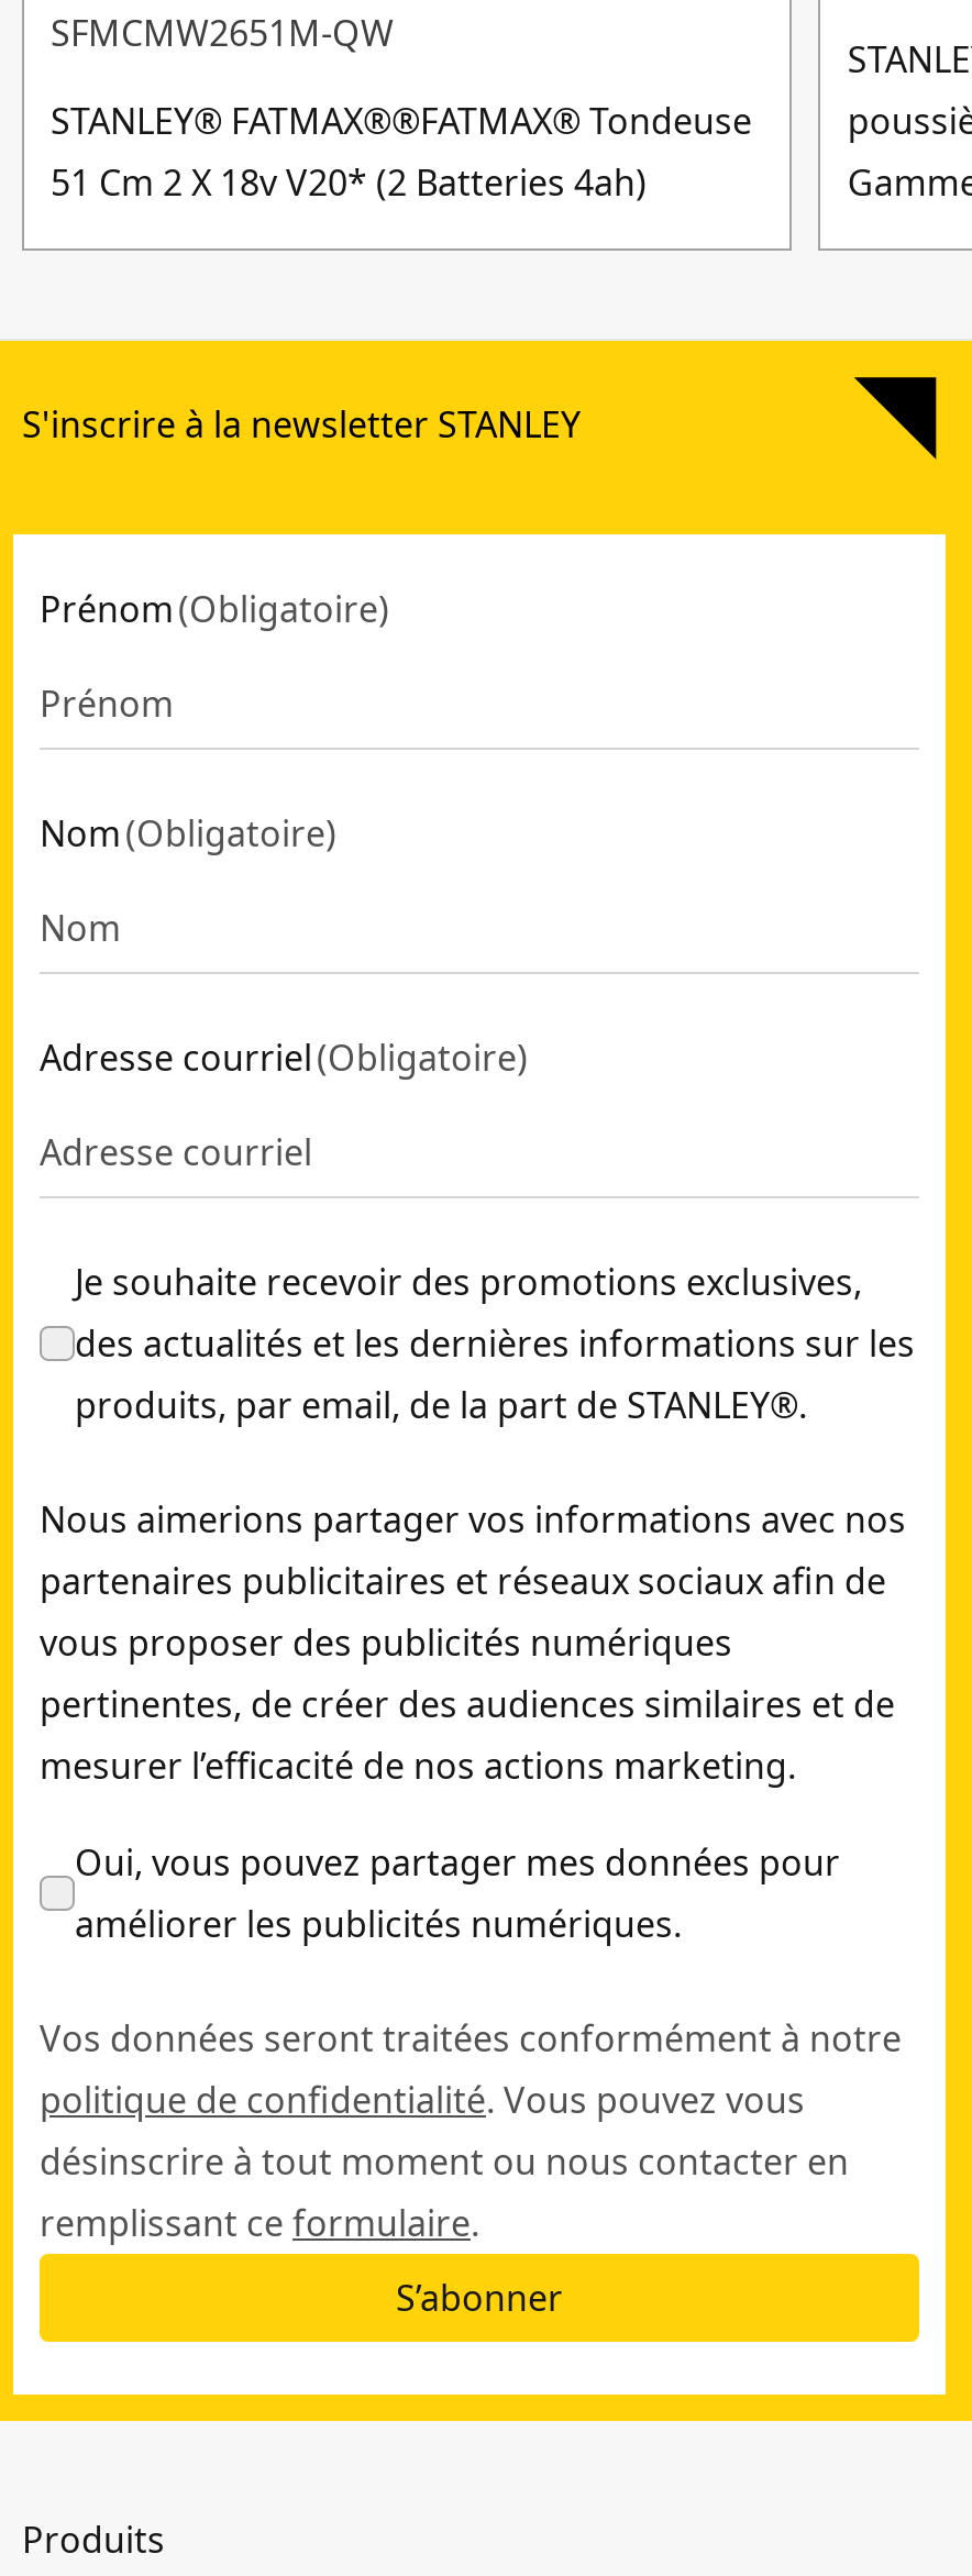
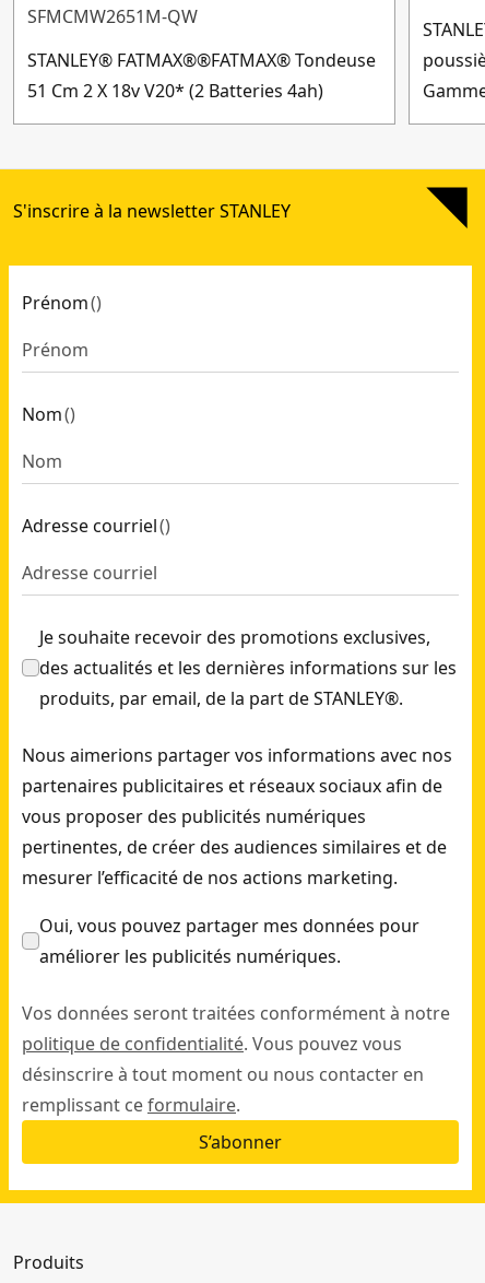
- Prénom (Obligatoire)
+ Prénom ()

- Nom (Obligatoire)
+ Nom ()

- Adresse courriel (Obligatoire)
+ Adresse courriel ()
